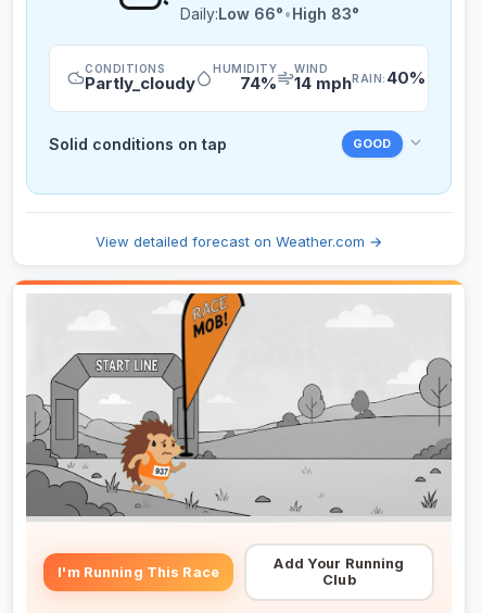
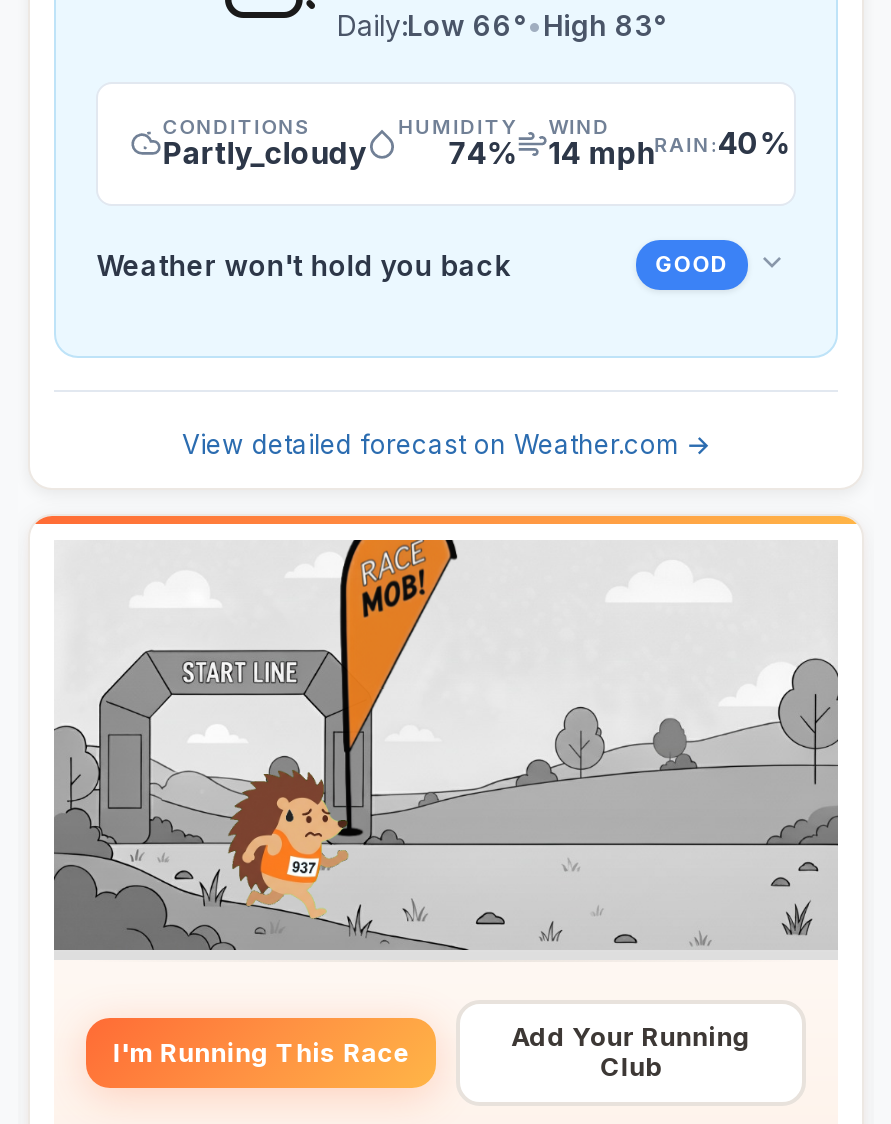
- Solid conditions on tap
+ Weather won't hold you back
